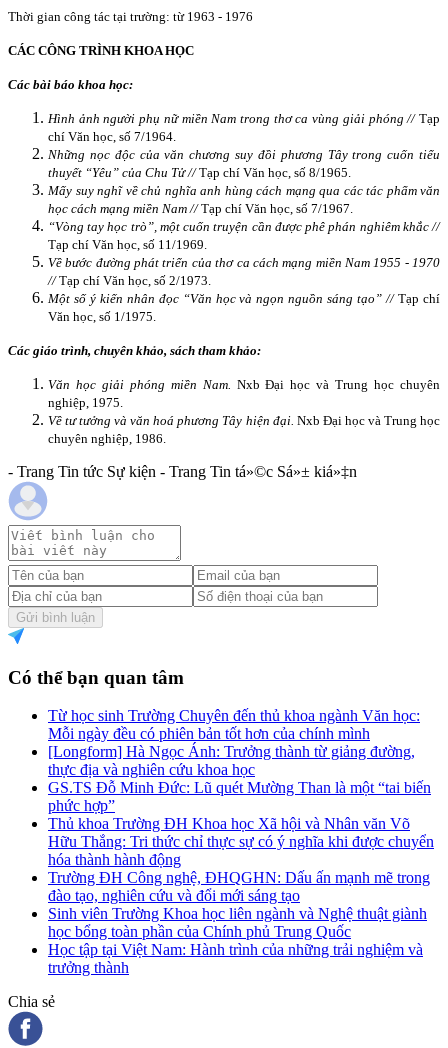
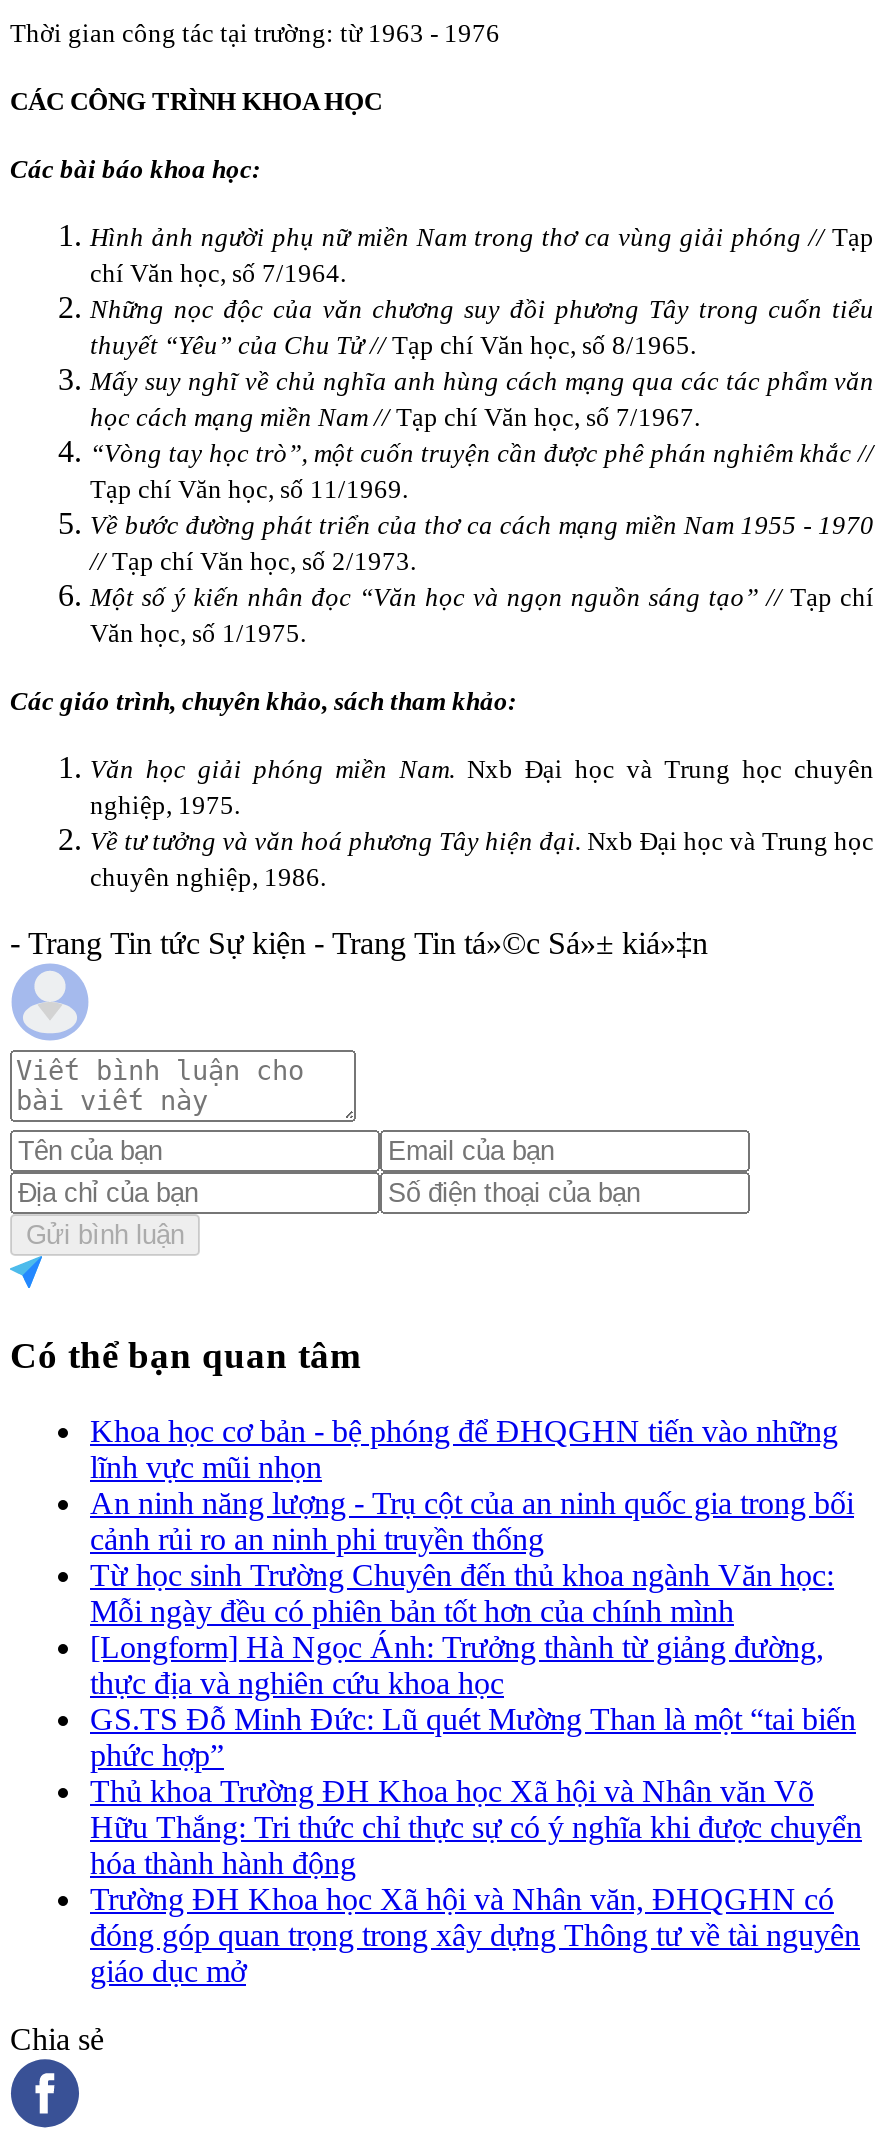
+ Khoa học cơ bản - bệ phóng để ĐHQGHN tiến vào những
+ lĩnh vực mũi nhọn
+ An ninh năng lượng - Trụ cột của an ninh quốc gia trong bối
+ cảnh rủi ro an ninh phi truyền thống

moved down: Từ học sinh Trường Chuyên đến thủ khoa ngành Văn học: | Mỗi ngày đều có phiên bản tốt hơn của chính mình | [Longform] Hà Ngọc Ánh: Trưởng thành từ giảng đường, | ... | Hữu Thắng: Tri thức chỉ thực sự có ý nghĩa khi được chuyển | hóa thành hành động

- Trường ĐH Công nghệ, ĐHQGHN: Dấu ấn mạnh mẽ trong
- đào tạo, nghiên cứu và đổi mới sáng tạo
- Sinh viên Trường Khoa học liên ngành và Nghệ thuật giành
- học bổng toàn phần của Chính phủ Trung Quốc
- Học tập tại Việt Nam: Hành trình của những trải nghiệm và
- trưởng thành
+ Trường ĐH Khoa học Xã hội và Nhân văn, ĐHQGHN có
+ đóng góp quan trọng trong xây dựng Thông tư về tài nguyên
+ giáo dục mở
